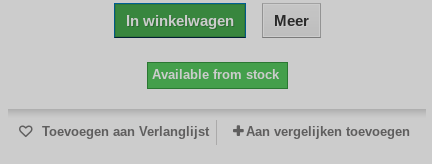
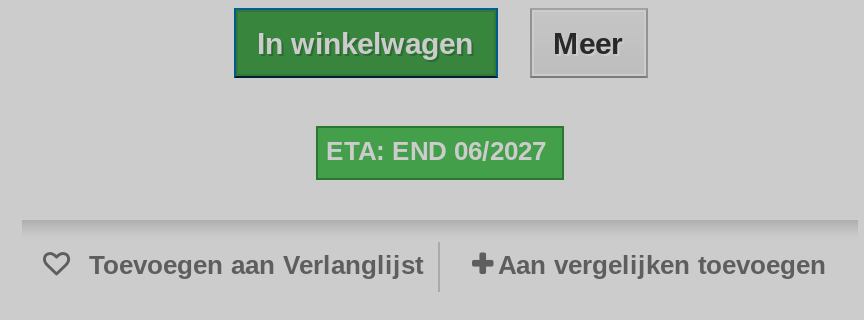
- Available from stock
+ ETA: END 06/2027
